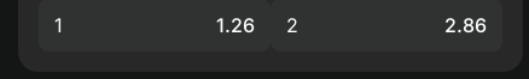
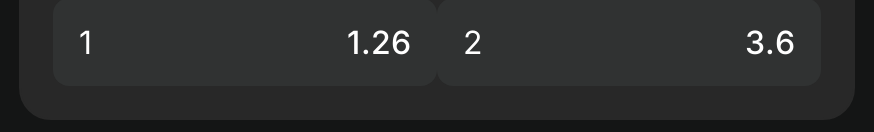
- 2.86
+ 3.6
